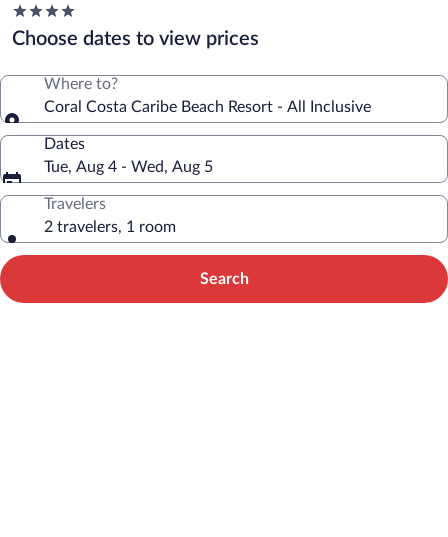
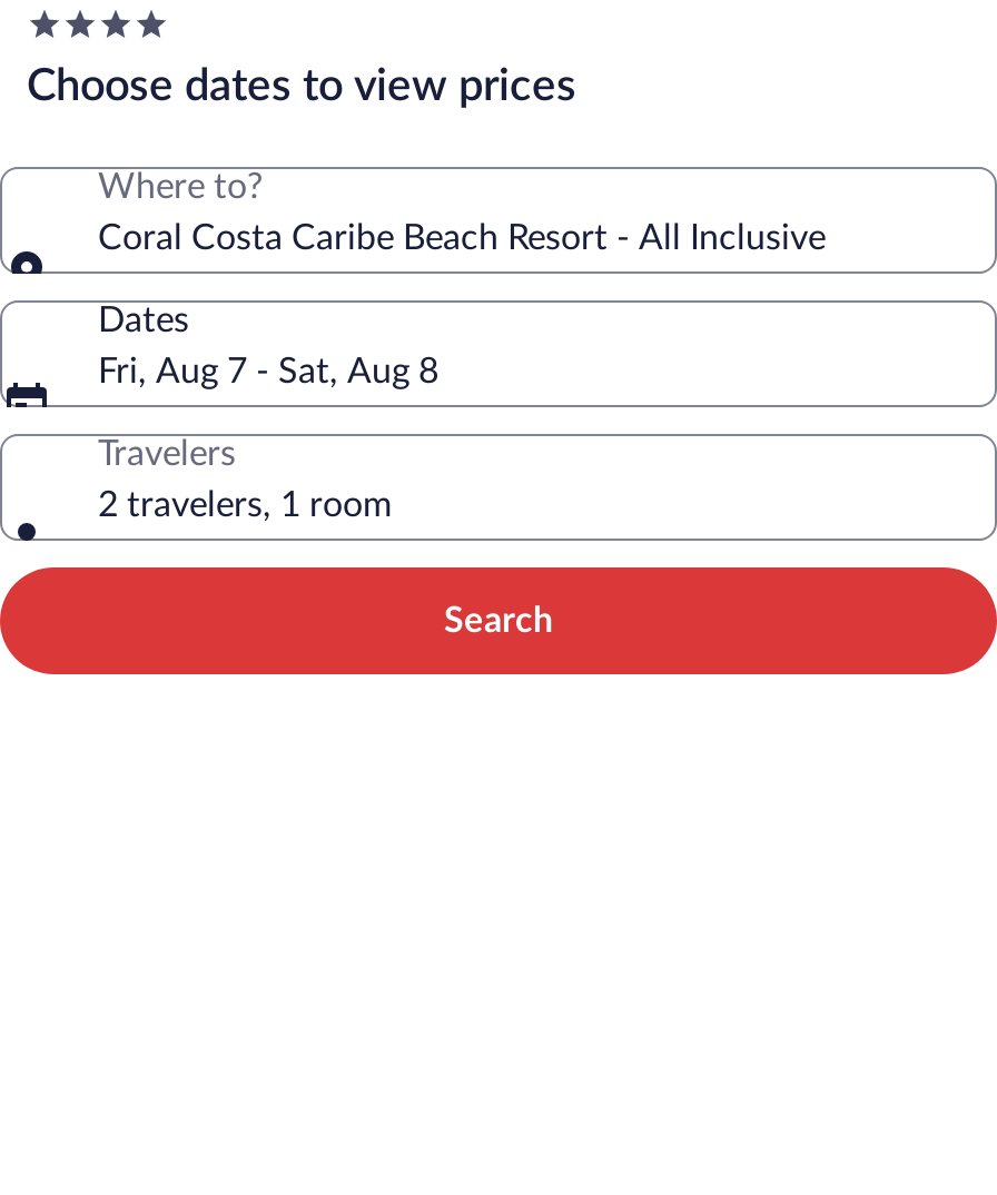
- Tue, Aug 4 - Wed, Aug 5
+ Fri, Aug 7 - Sat, Aug 8
